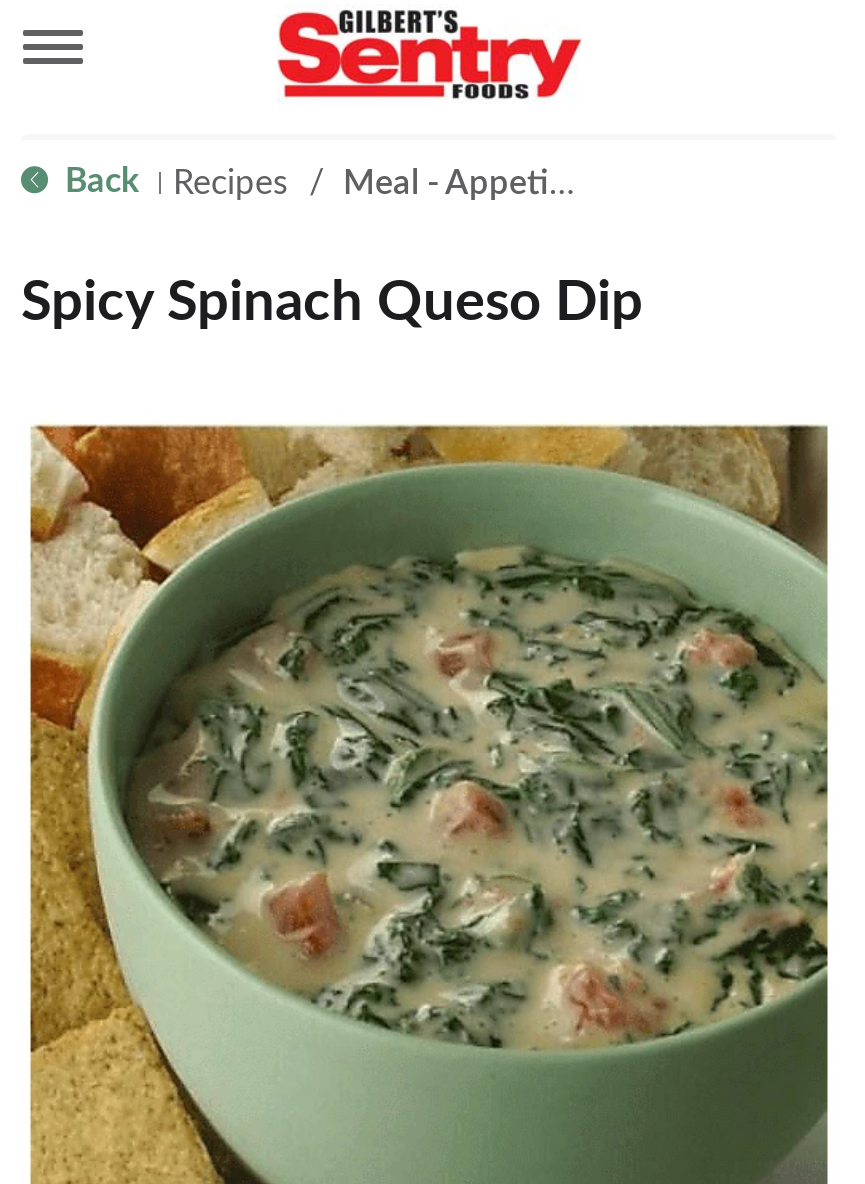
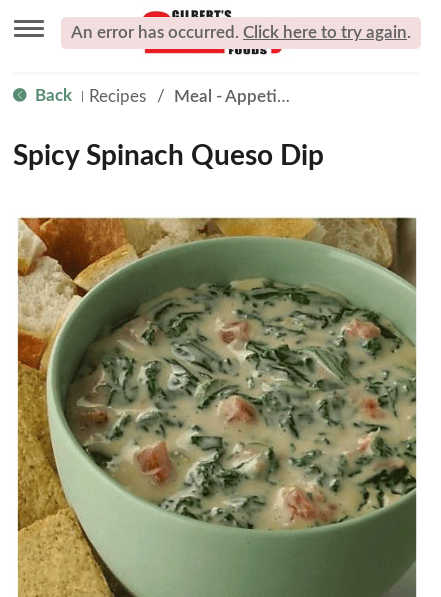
+ An error has occurred. Click here to try again.
